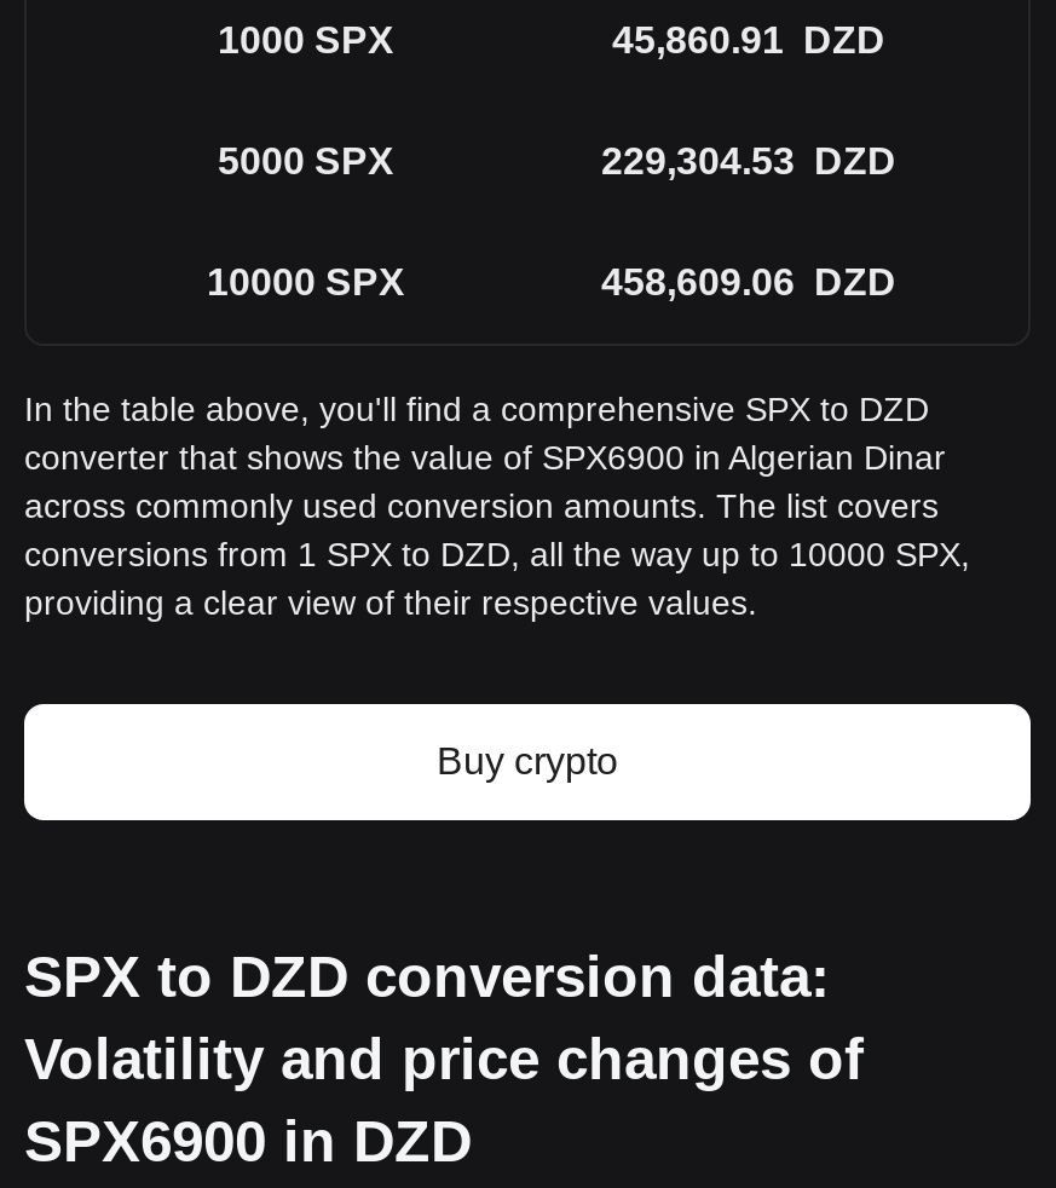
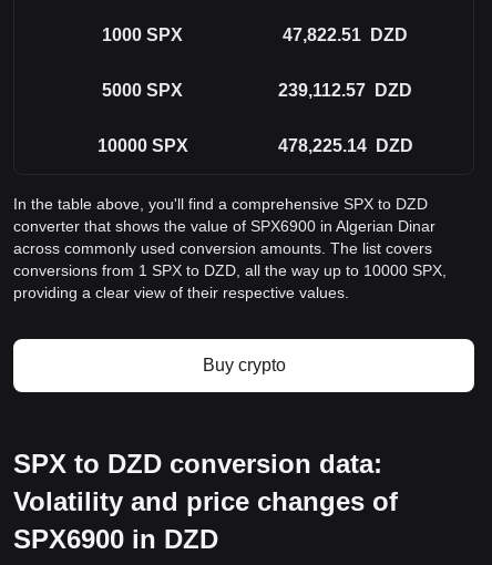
- 45,860.91 DZD
+ 47,822.51 DZD

- 229,304.53 DZD
+ 239,112.57 DZD

- 458,609.06 DZD
+ 478,225.14 DZD
